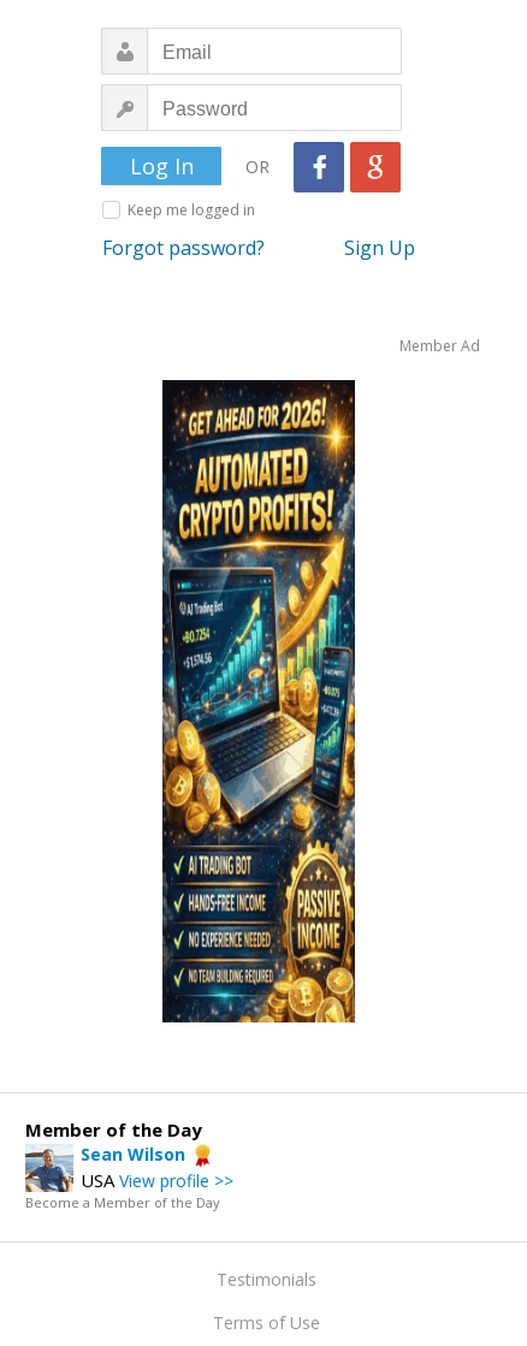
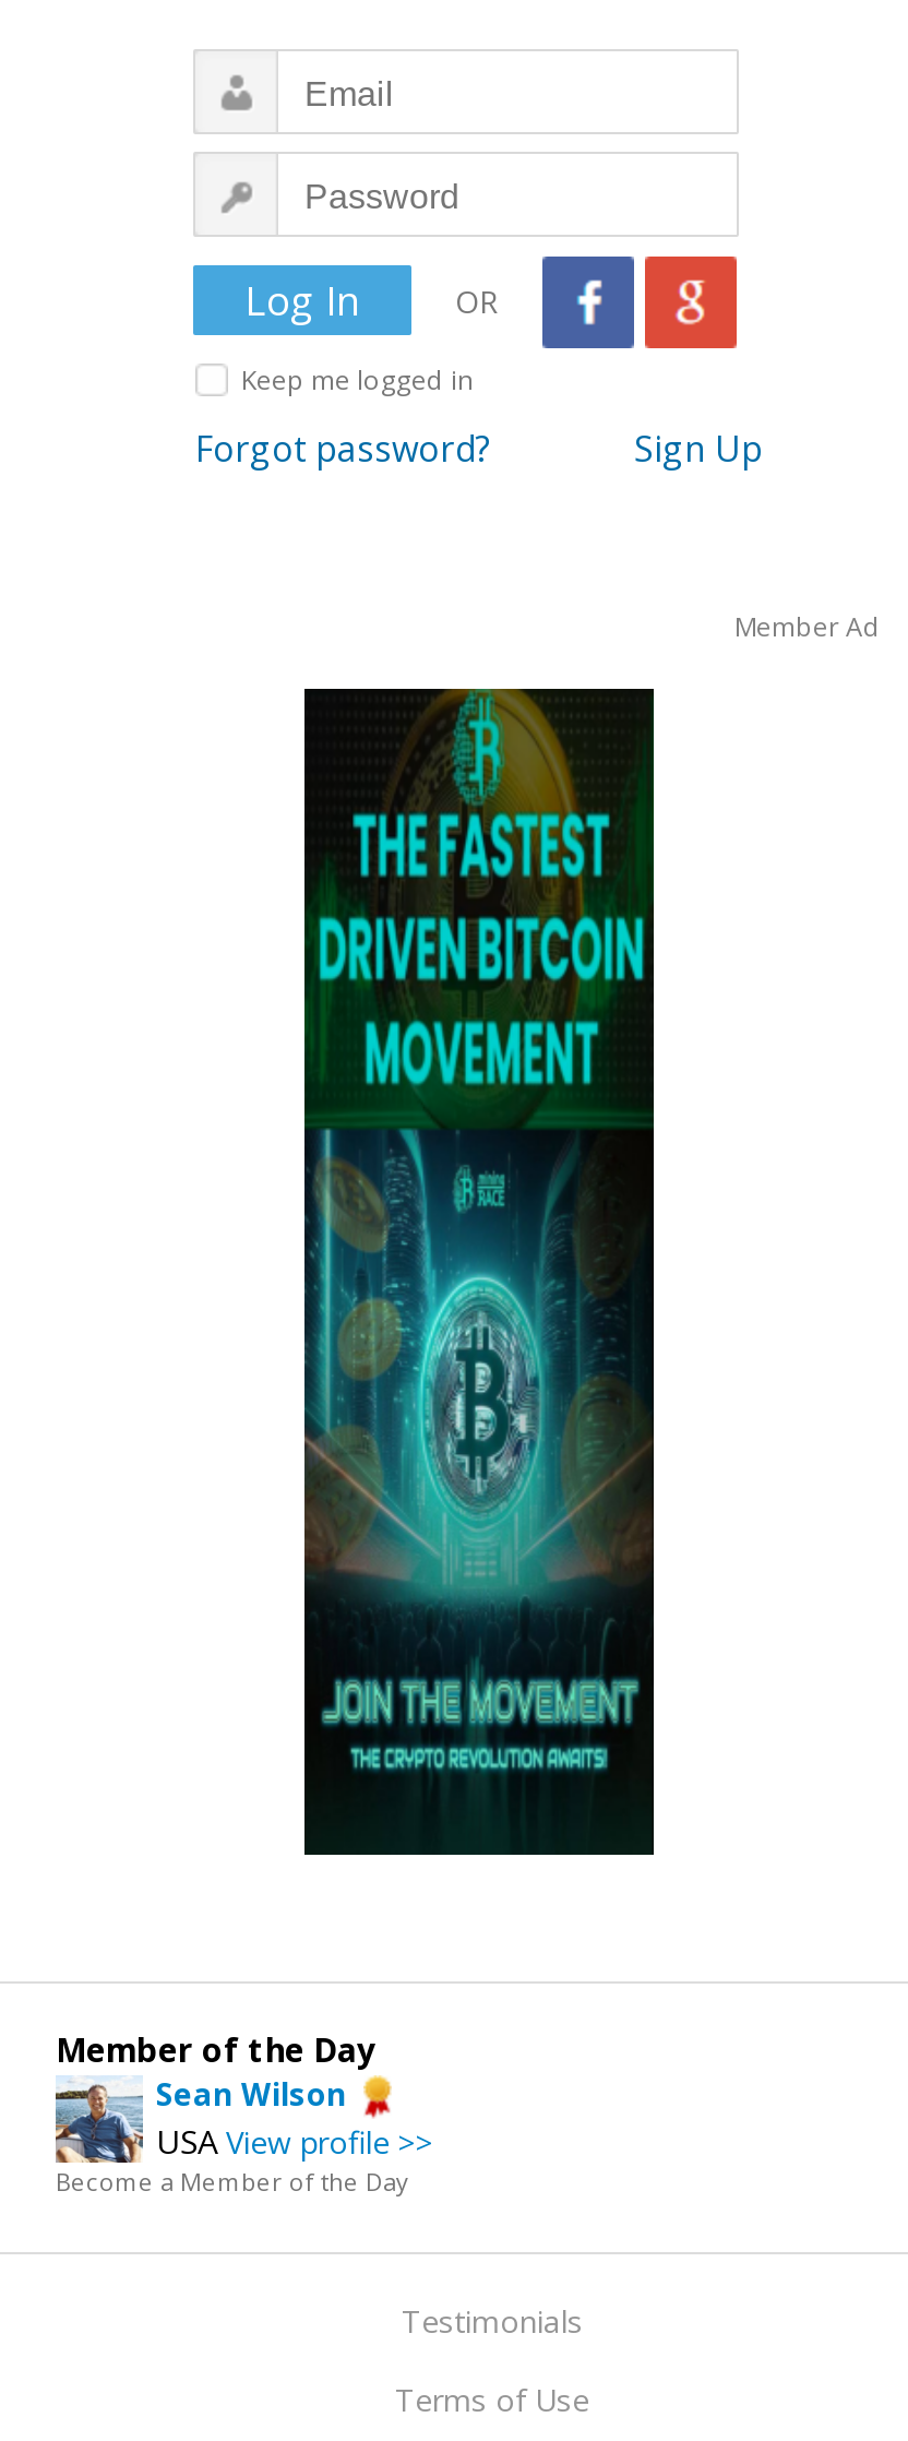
- [image]
+ [image]
